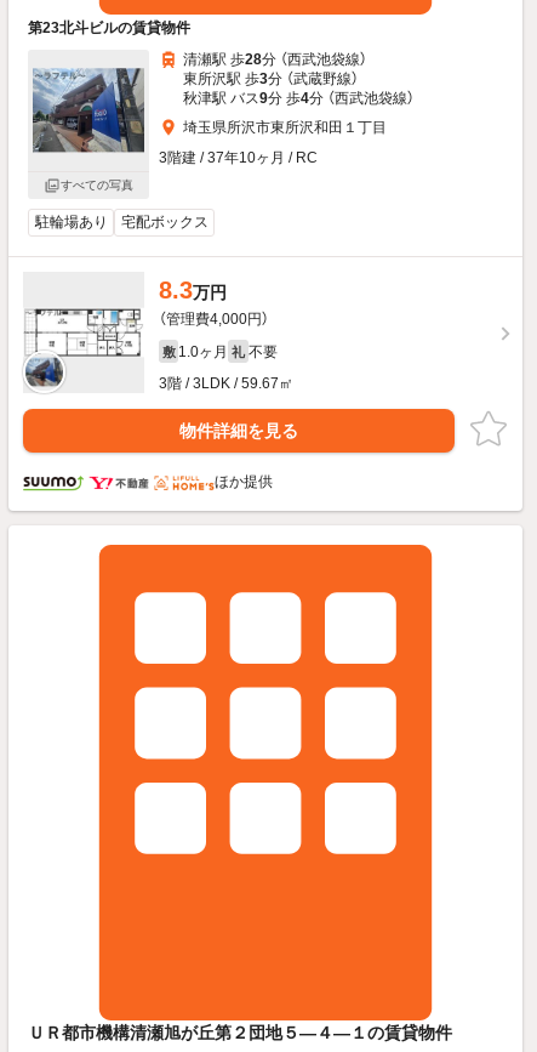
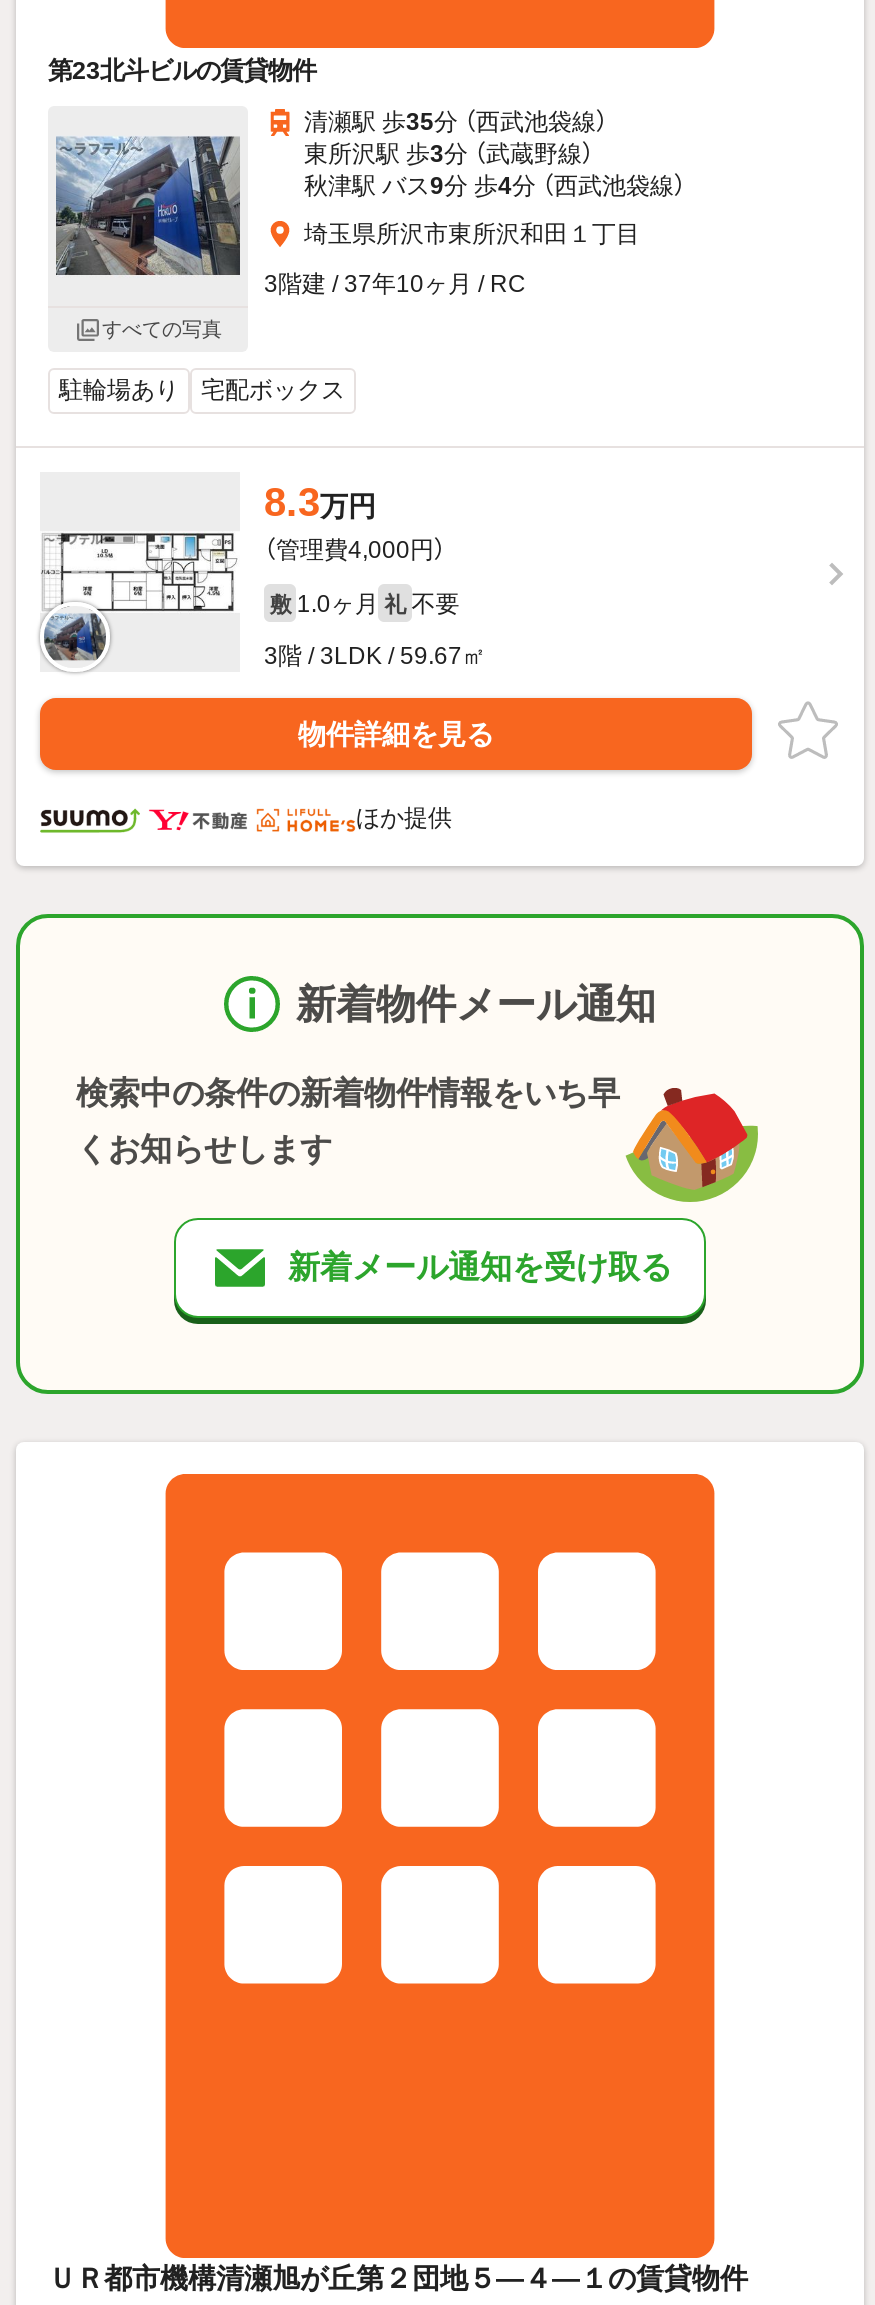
- 清瀬駅 歩28分 （西武池袋線）
+ 清瀬駅 歩35分 （西武池袋線）

+ [image]
+ 新着物件メール通知
+ 検索中の条件の新着物件情報をいち早
+ くお知らせします
+ 新着メール通知を受け取る
